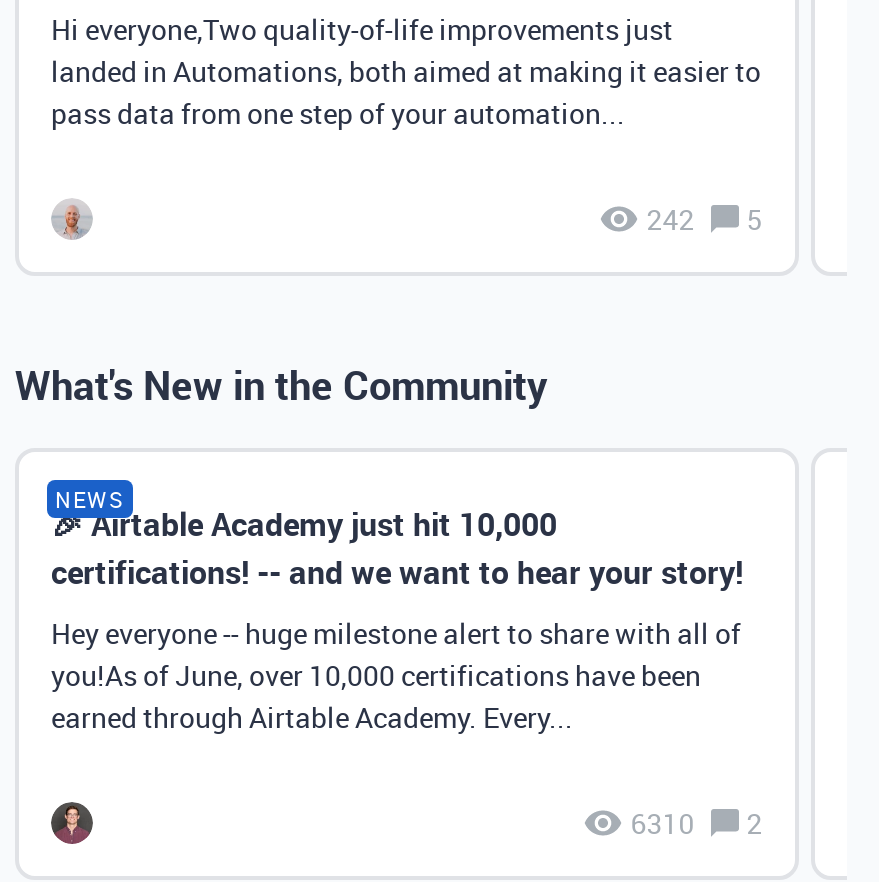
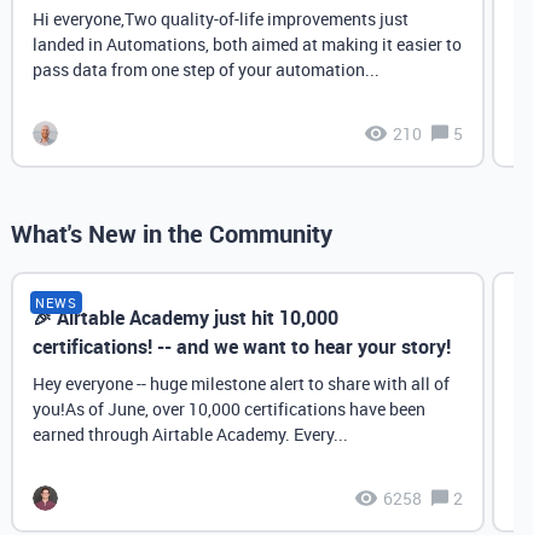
- 242 5
+ 210 5

- 6310 2
+ 6258 2
